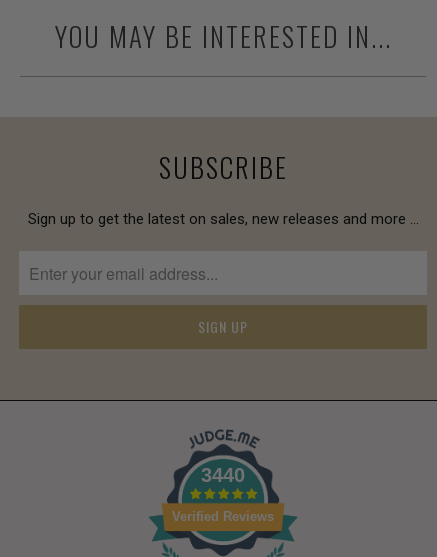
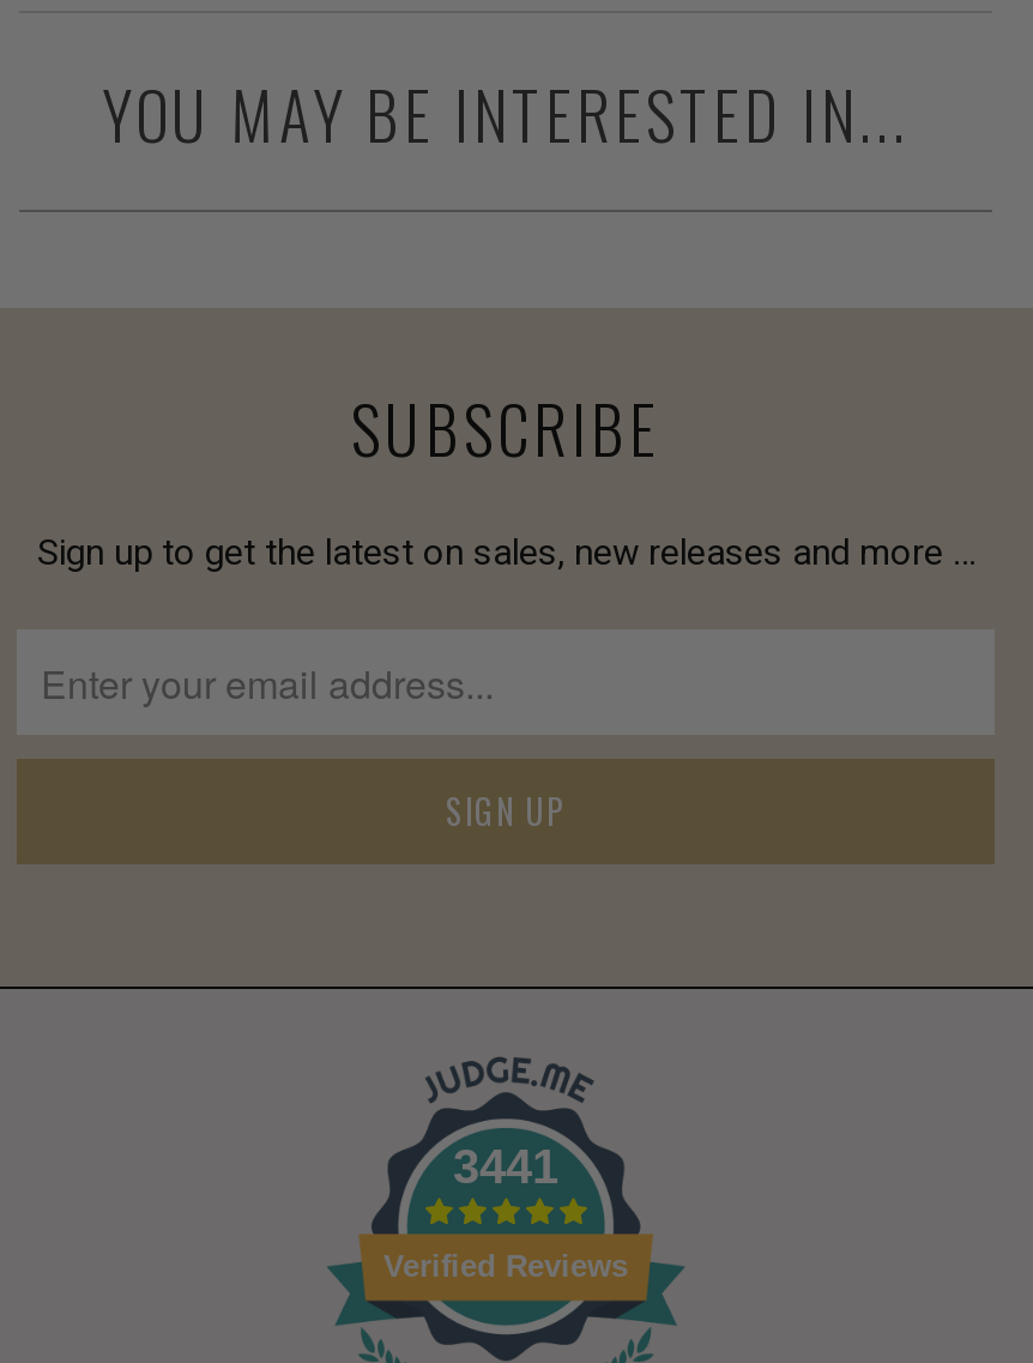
- 3440
+ 3441
